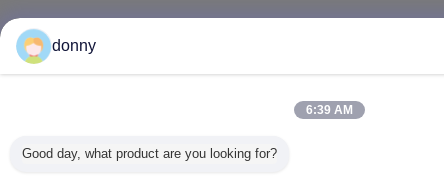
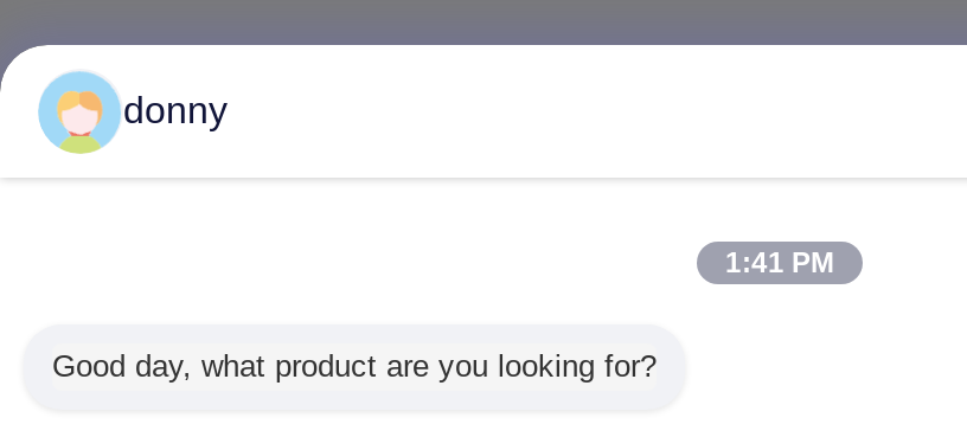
- 6:39 AM
+ 1:41 PM
